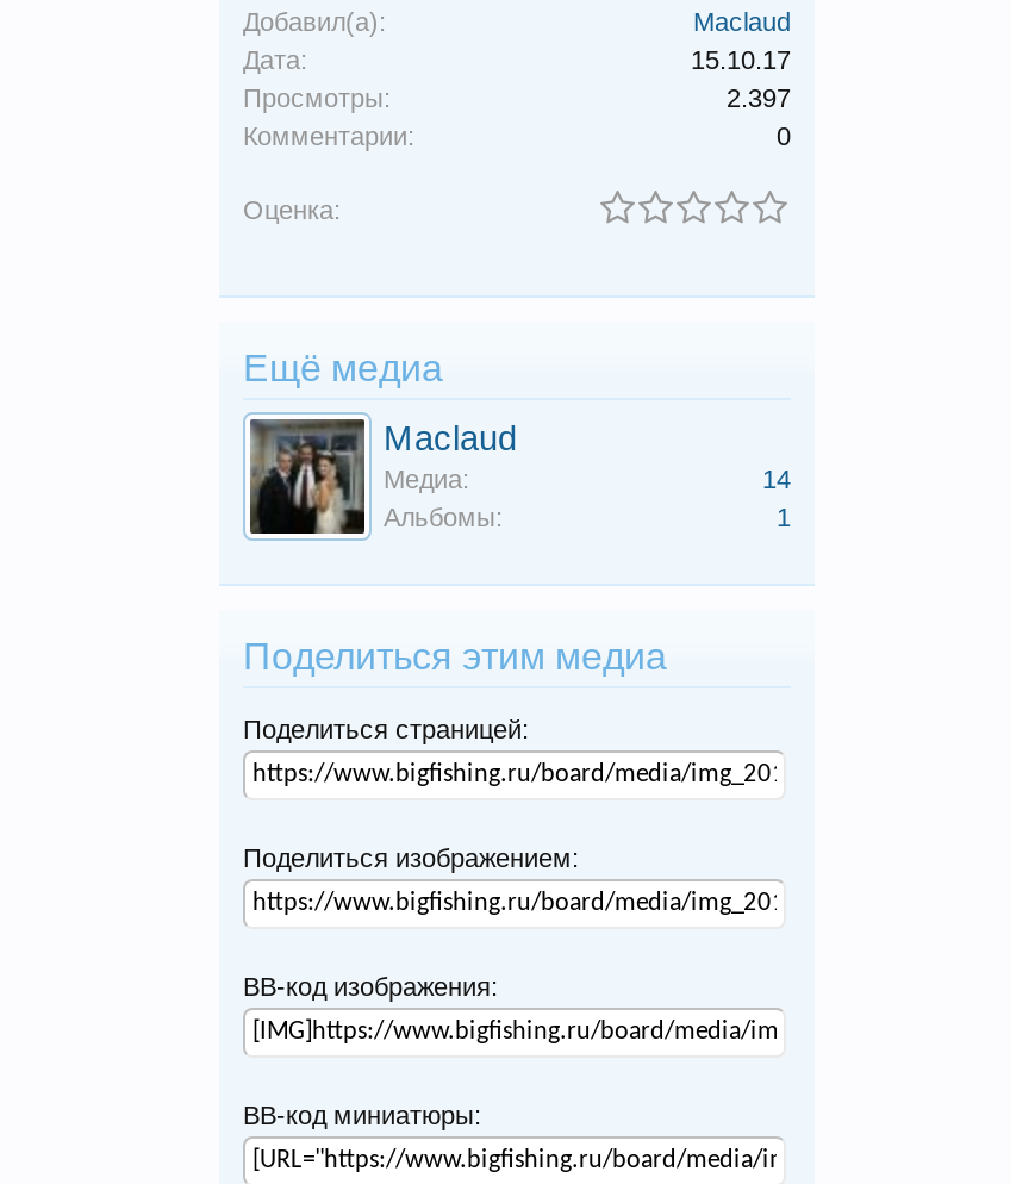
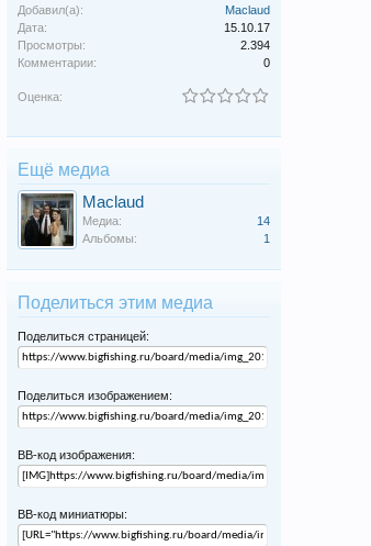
- 2.397
+ 2.394
